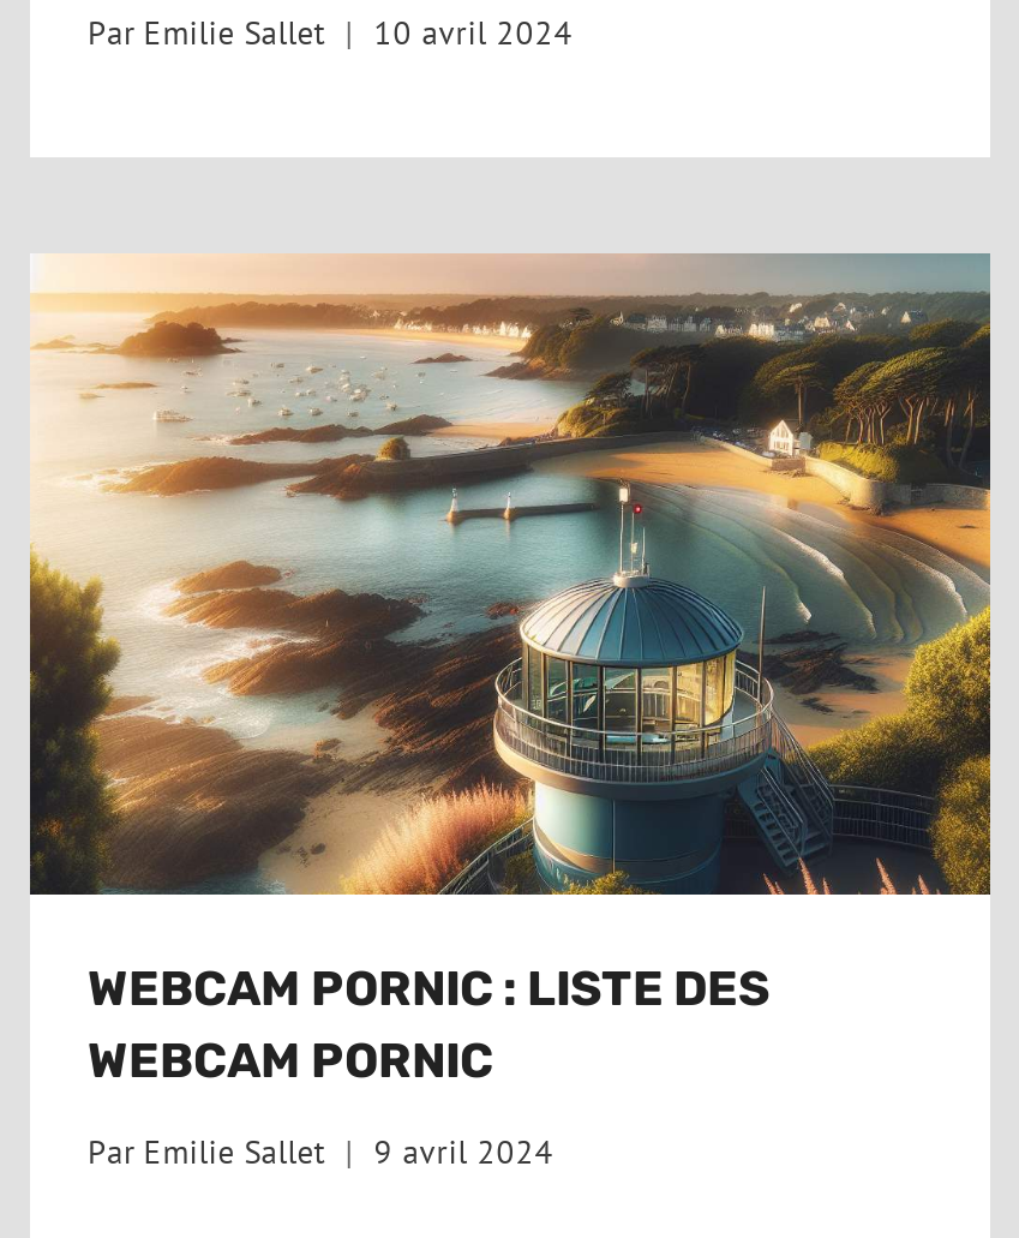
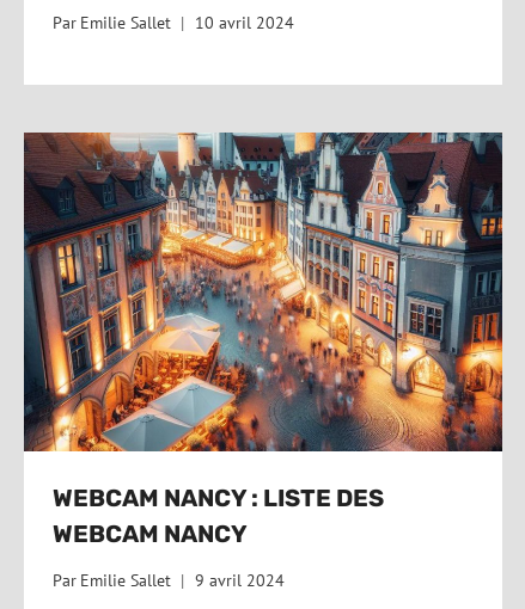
- [image]
- WEBCAM PORNIC : LISTE DES
+ [image]
+ WEBCAM NANCY : LISTE DES

- WEBCAM PORNIC
+ WEBCAM NANCY
